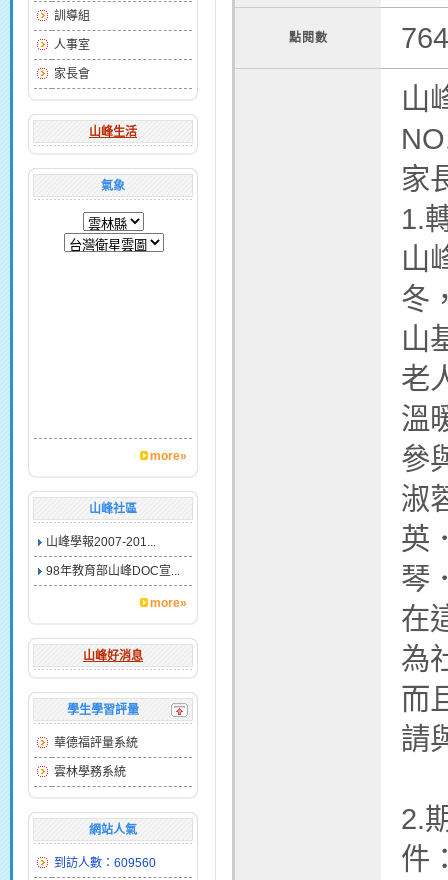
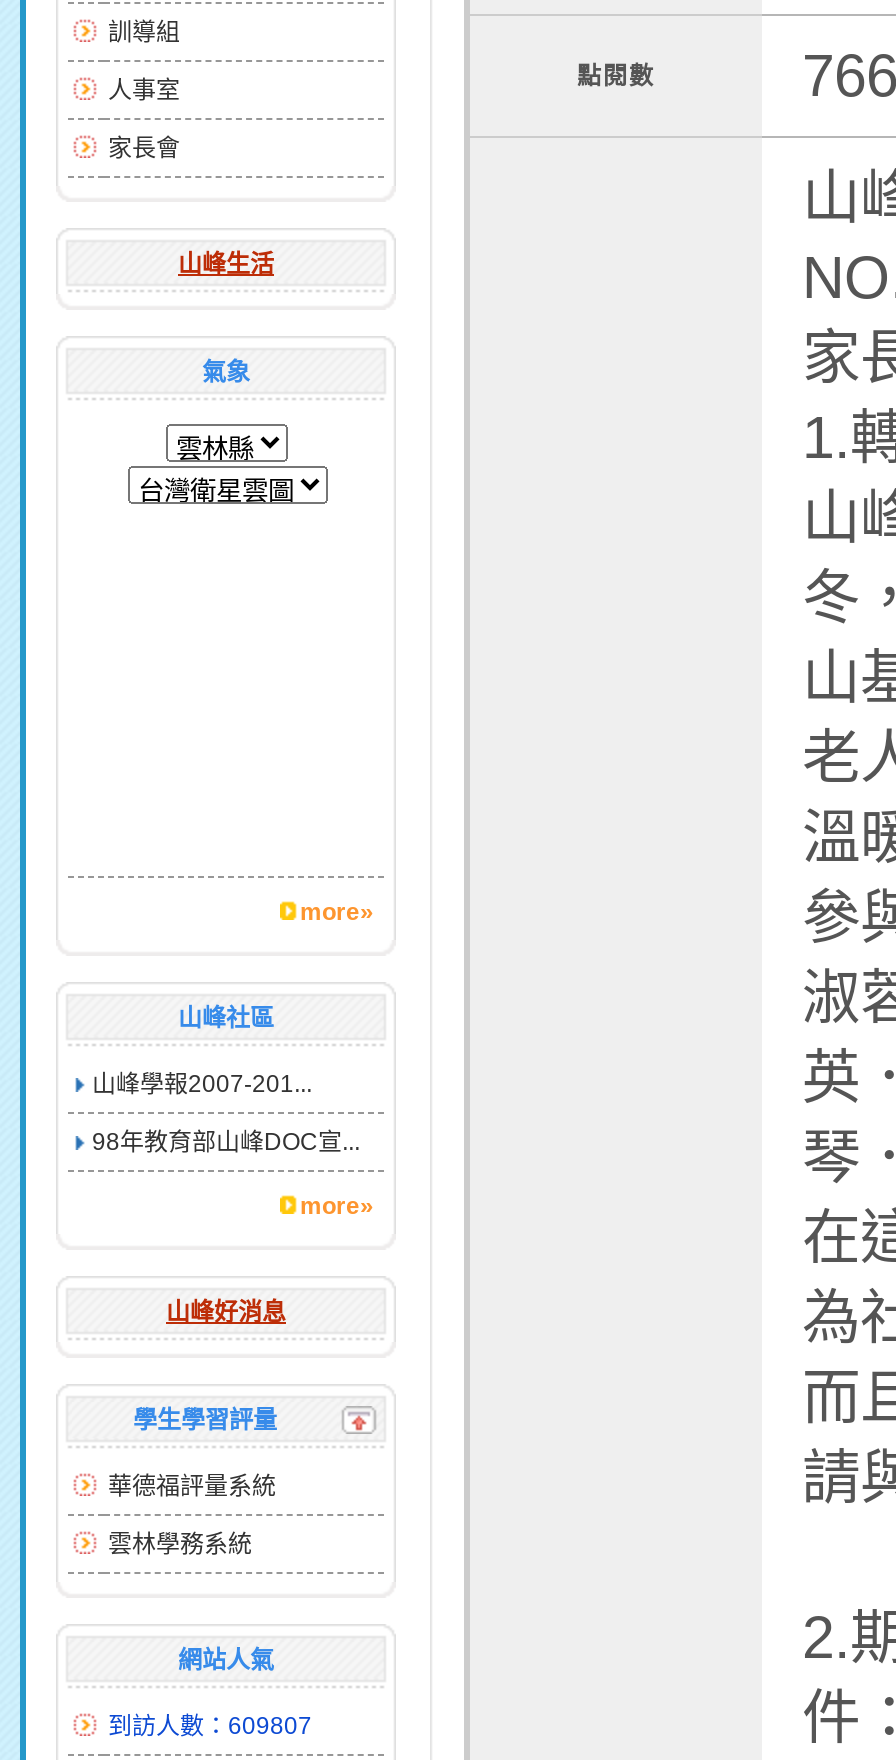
- 764
+ 766

- 到訪人數：609560
+ 到訪人數：609807
